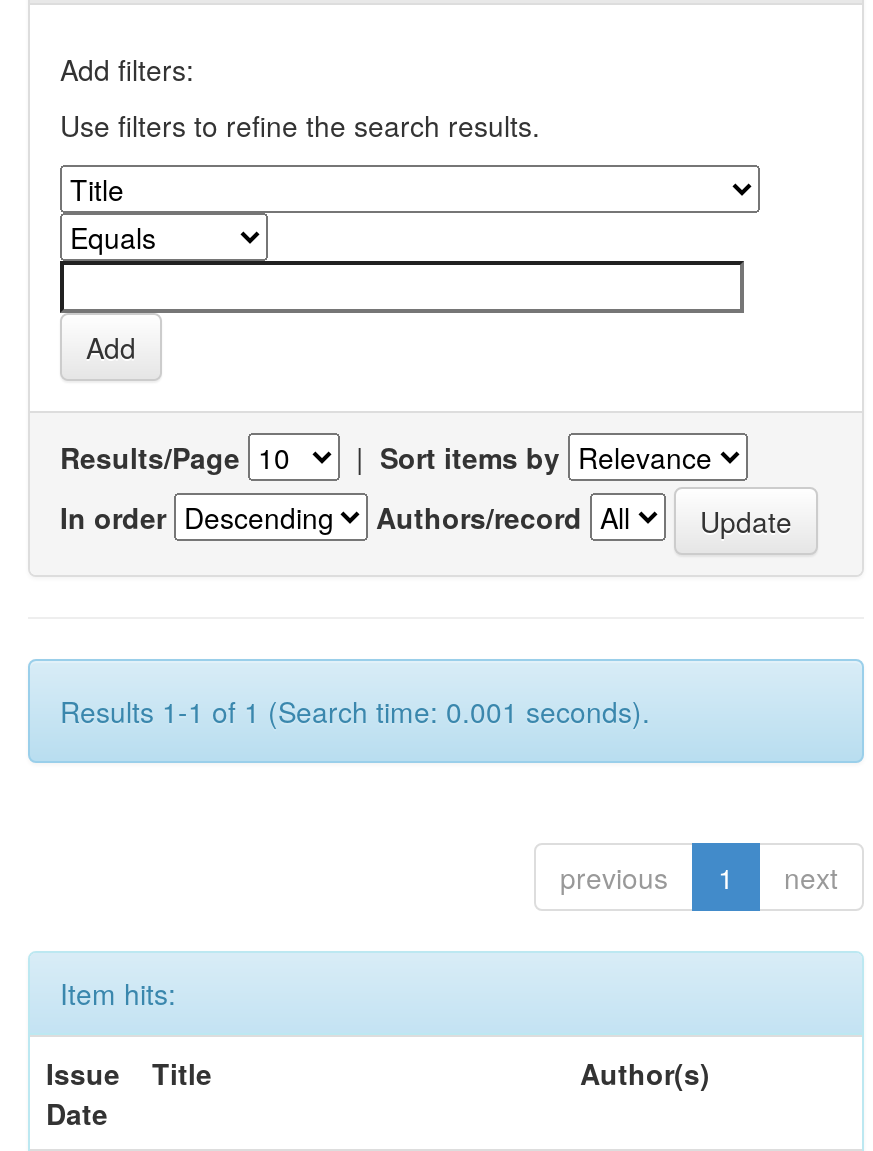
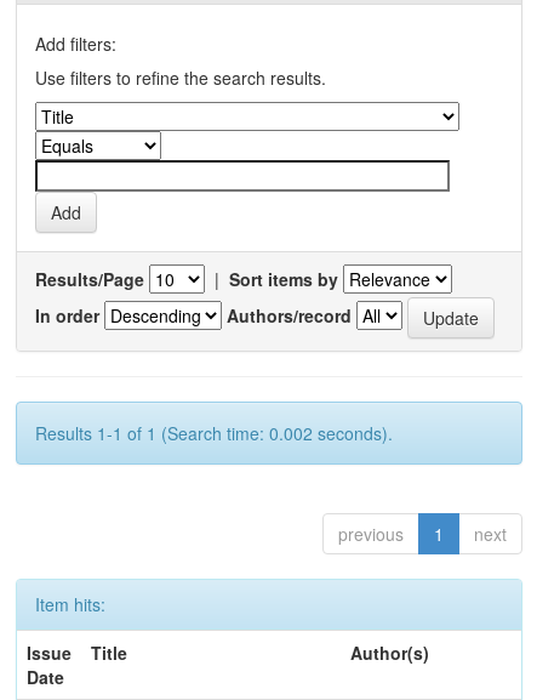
- Results 1-1 of 1 (Search time: 0.001 seconds).
+ Results 1-1 of 1 (Search time: 0.002 seconds).
